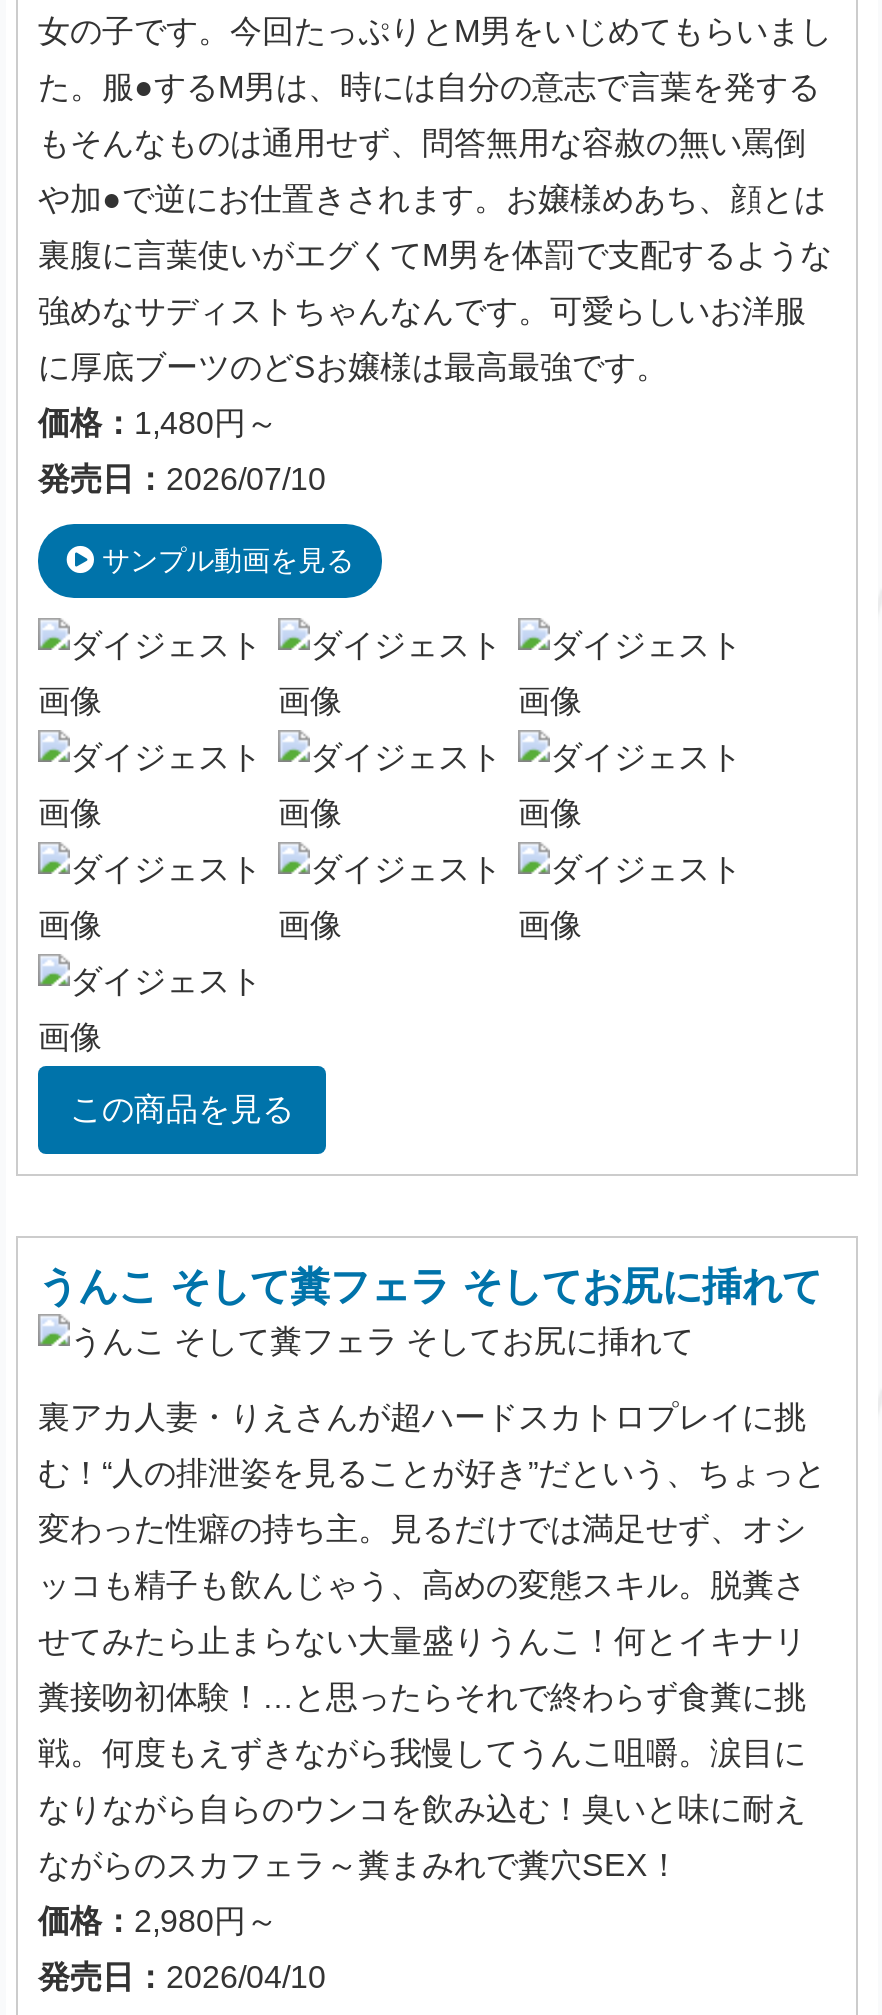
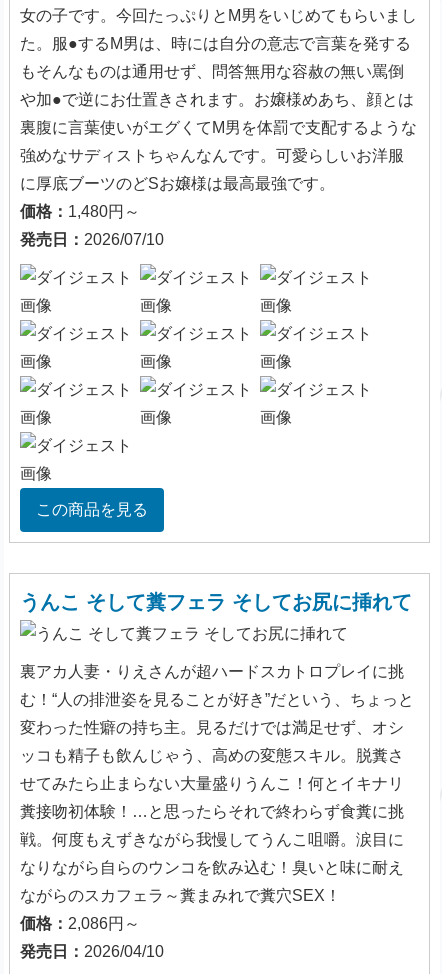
- サンプル動画を見る

- 価格：2,980円～
+ 価格：2,086円～
